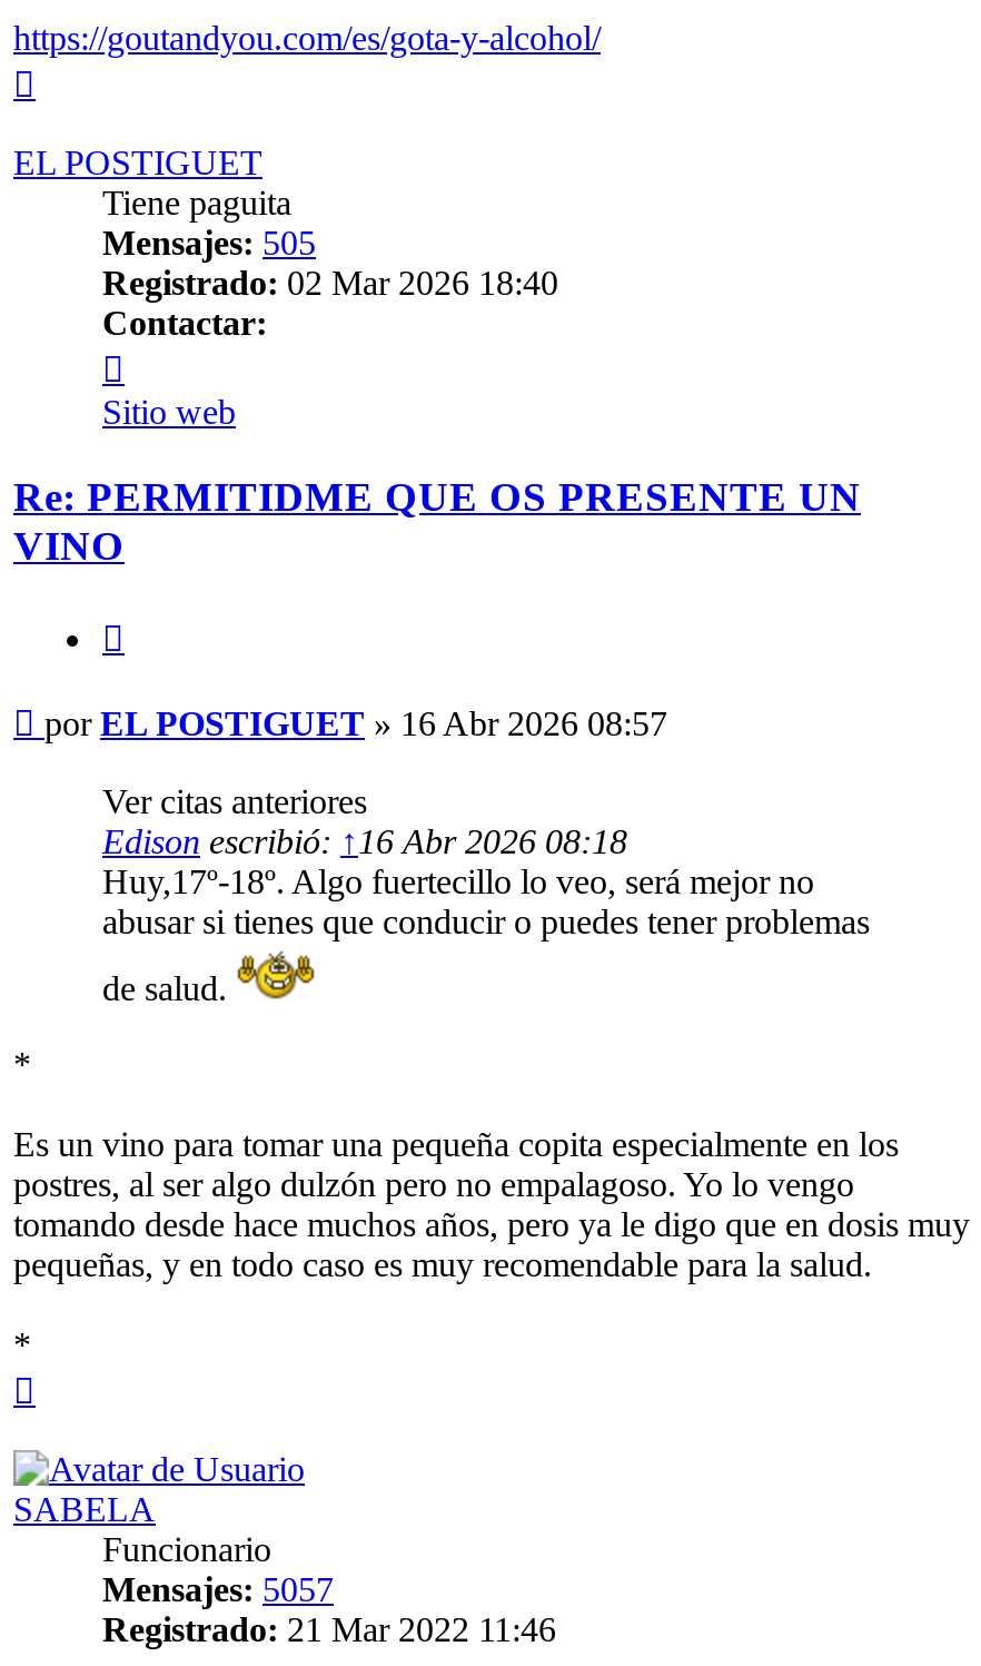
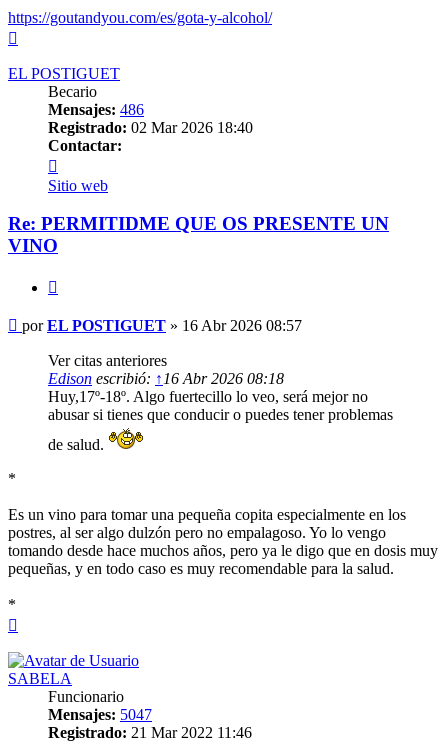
- Tiene paguita
- Mensajes: 505
+ Becario
+ Mensajes: 486

- Mensajes: 5057
+ Mensajes: 5047
